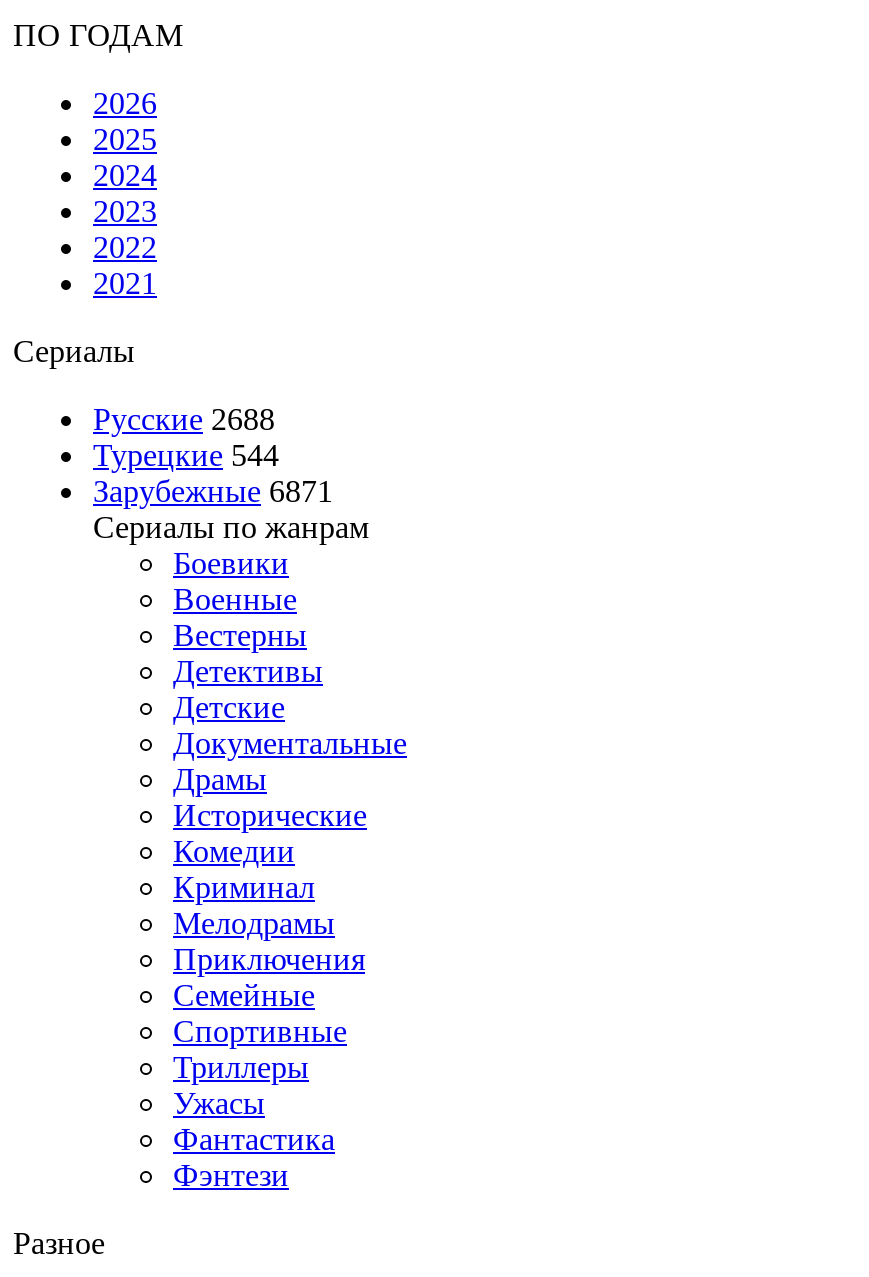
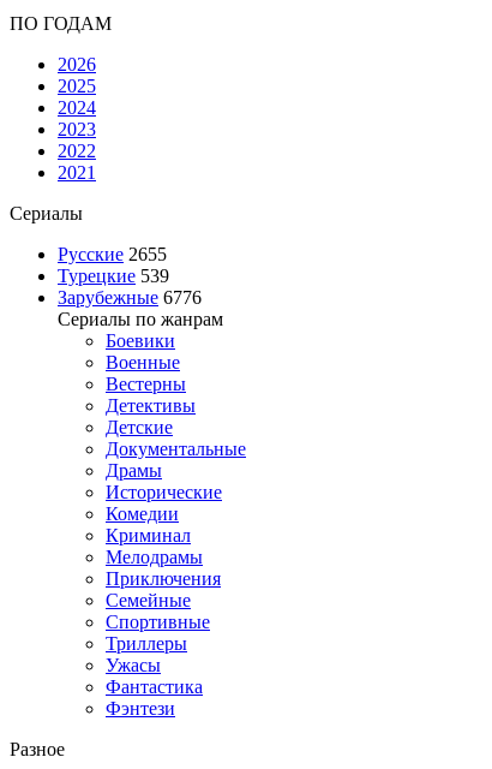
- Русские 2688
+ Русские 2655

- Турецкие 544
+ Турецкие 539

- Зарубежные 6871
+ Зарубежные 6776
